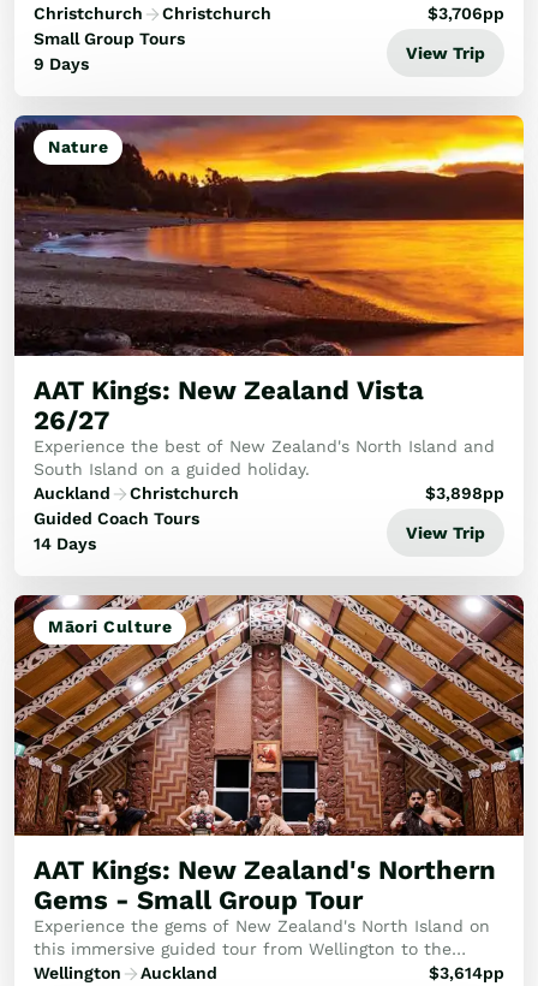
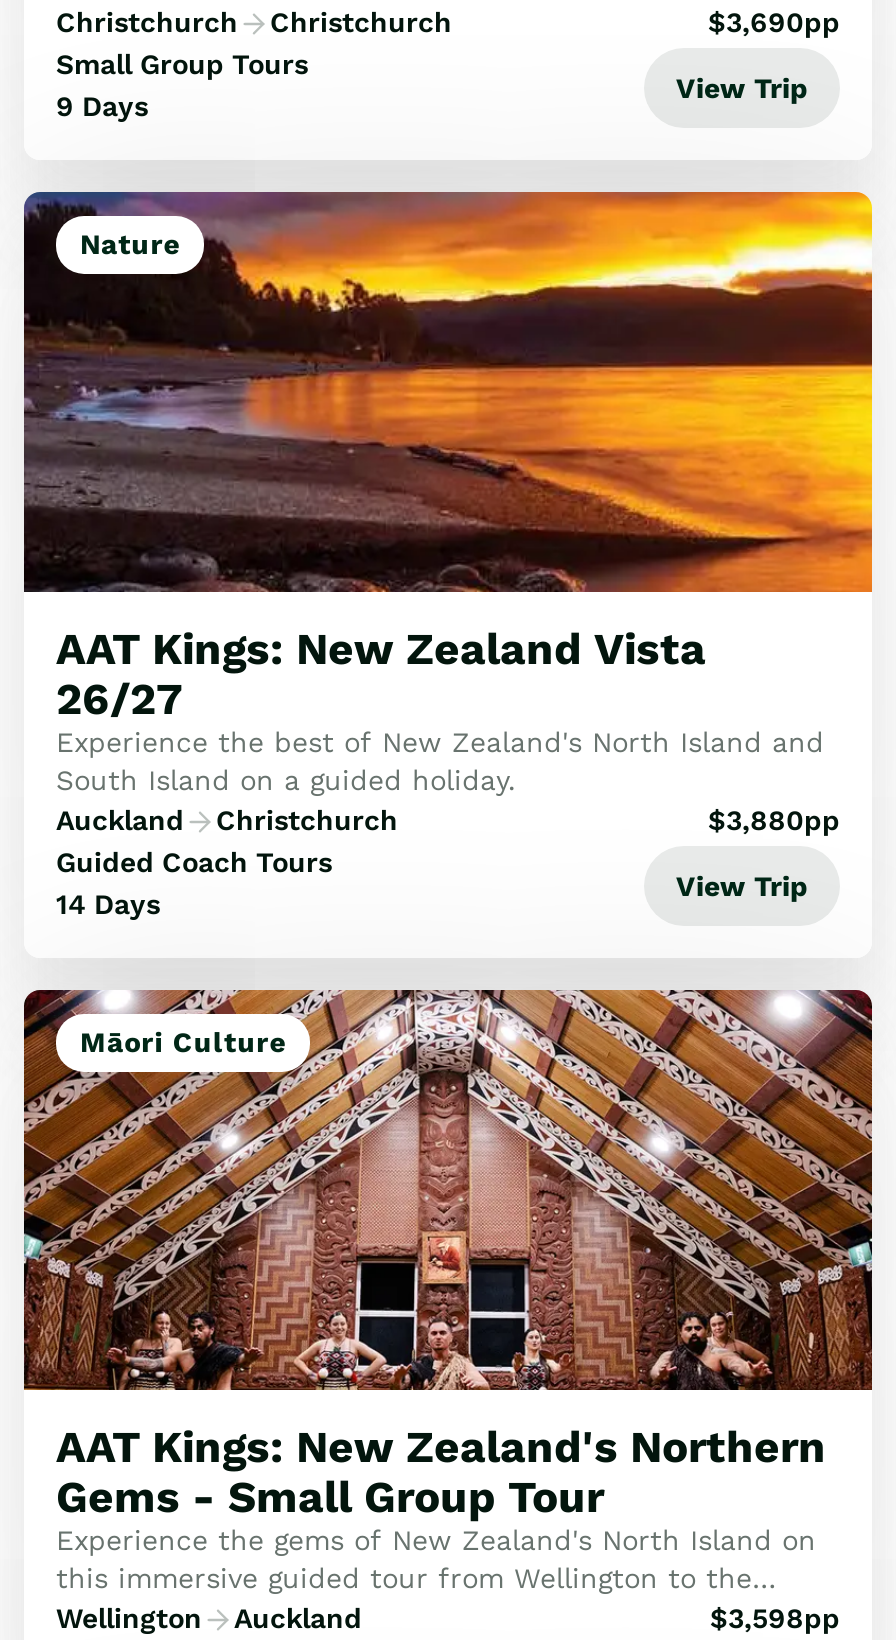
- $3,706pp
+ $3,690pp

- $3,898pp
+ $3,880pp

- $3,614pp
+ $3,598pp
